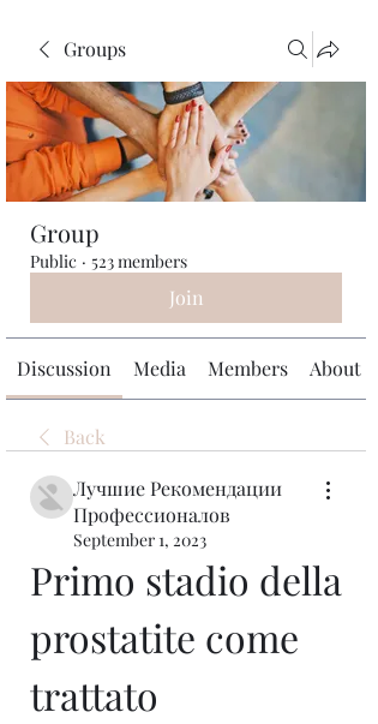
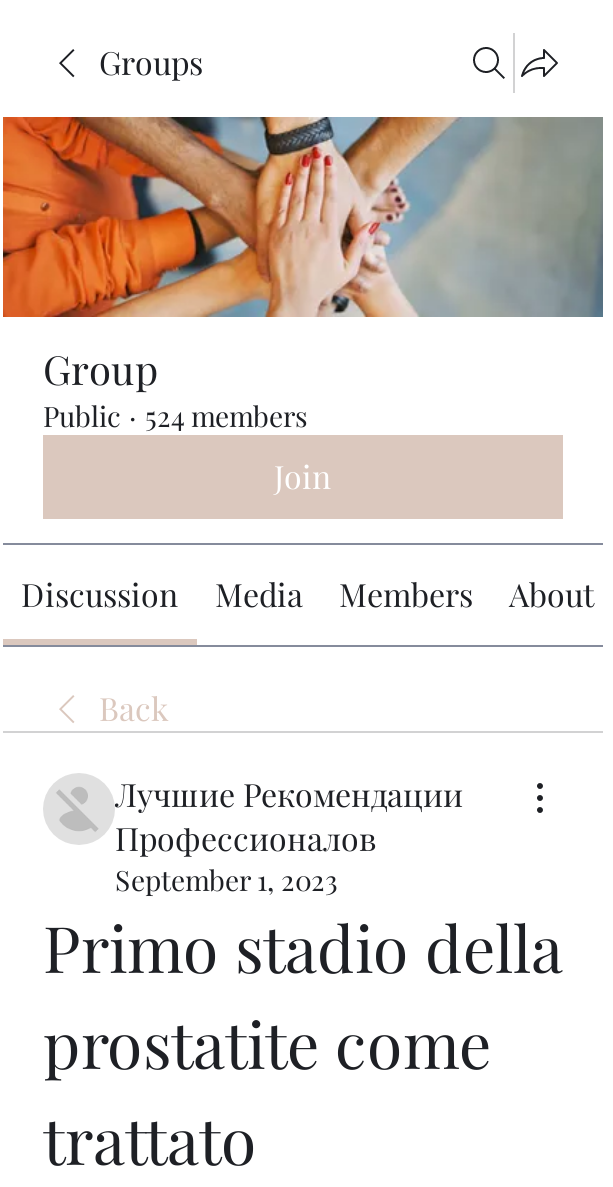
- Public · 523 members
+ Public · 524 members
